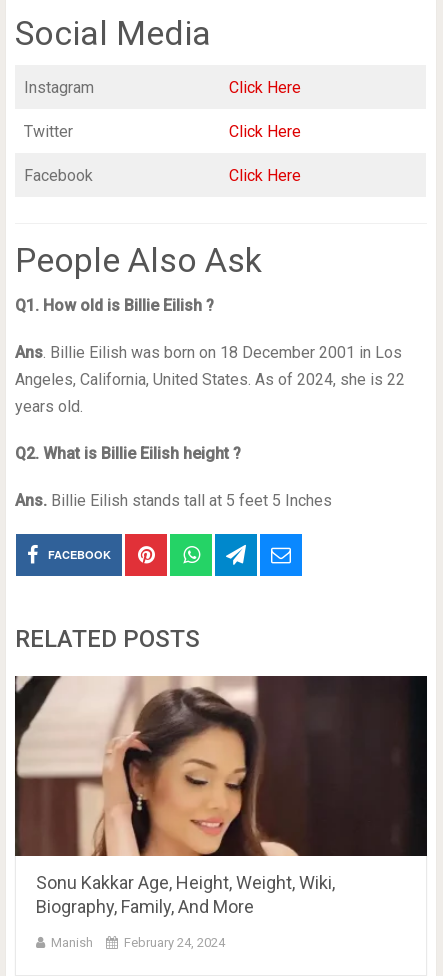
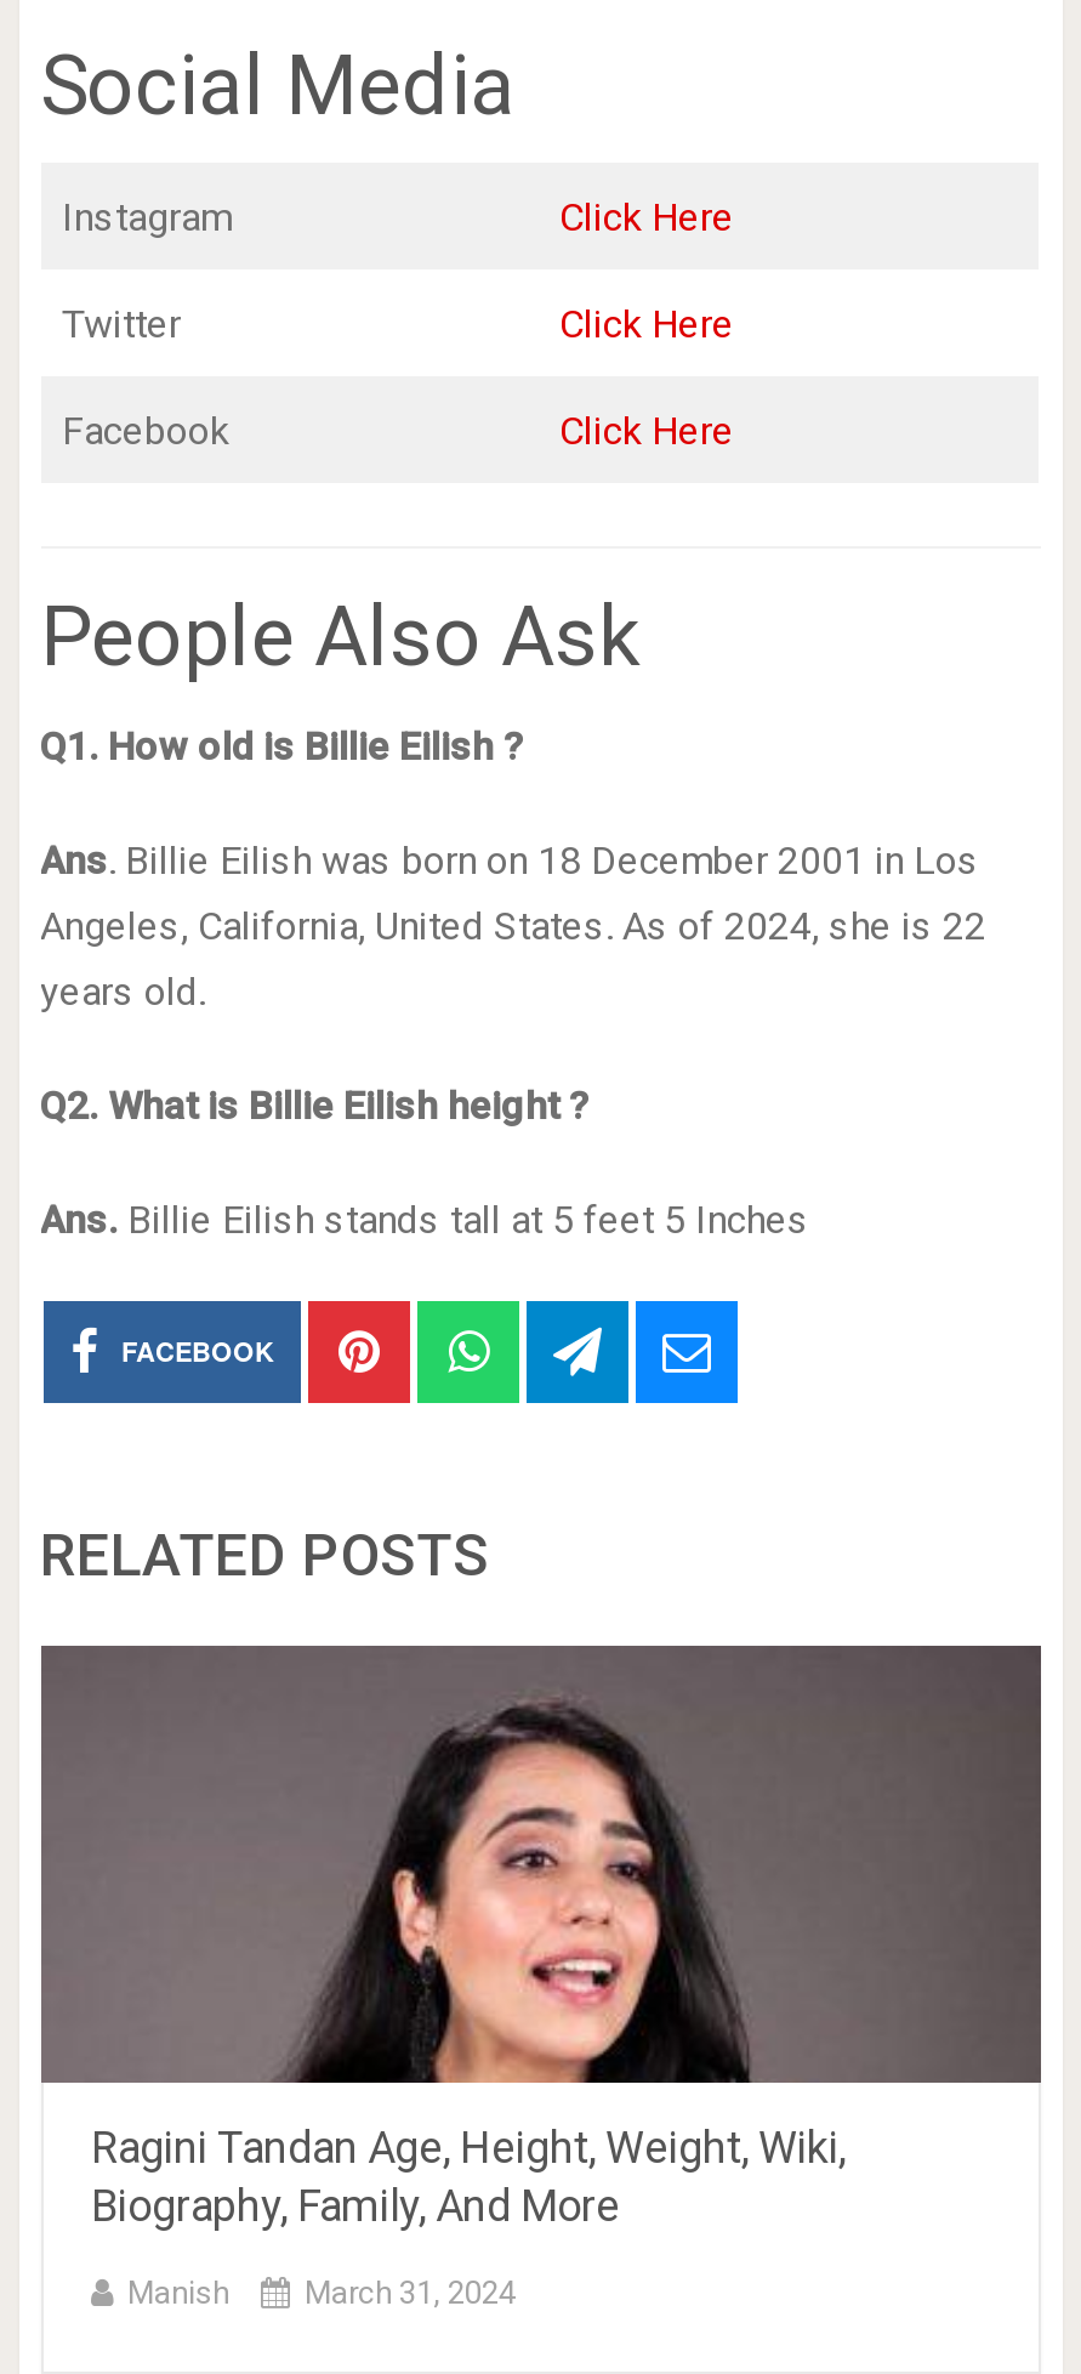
- [image]
- Sonu Kakkar Age, Height, Weight, Wiki,
+ [image]
+ Ragini Tandan Age, Height, Weight, Wiki,

- February 24, 2024
+ March 31, 2024
